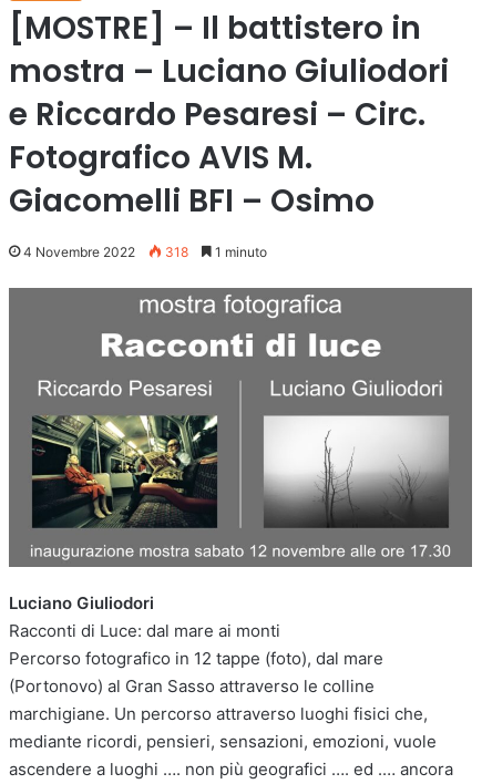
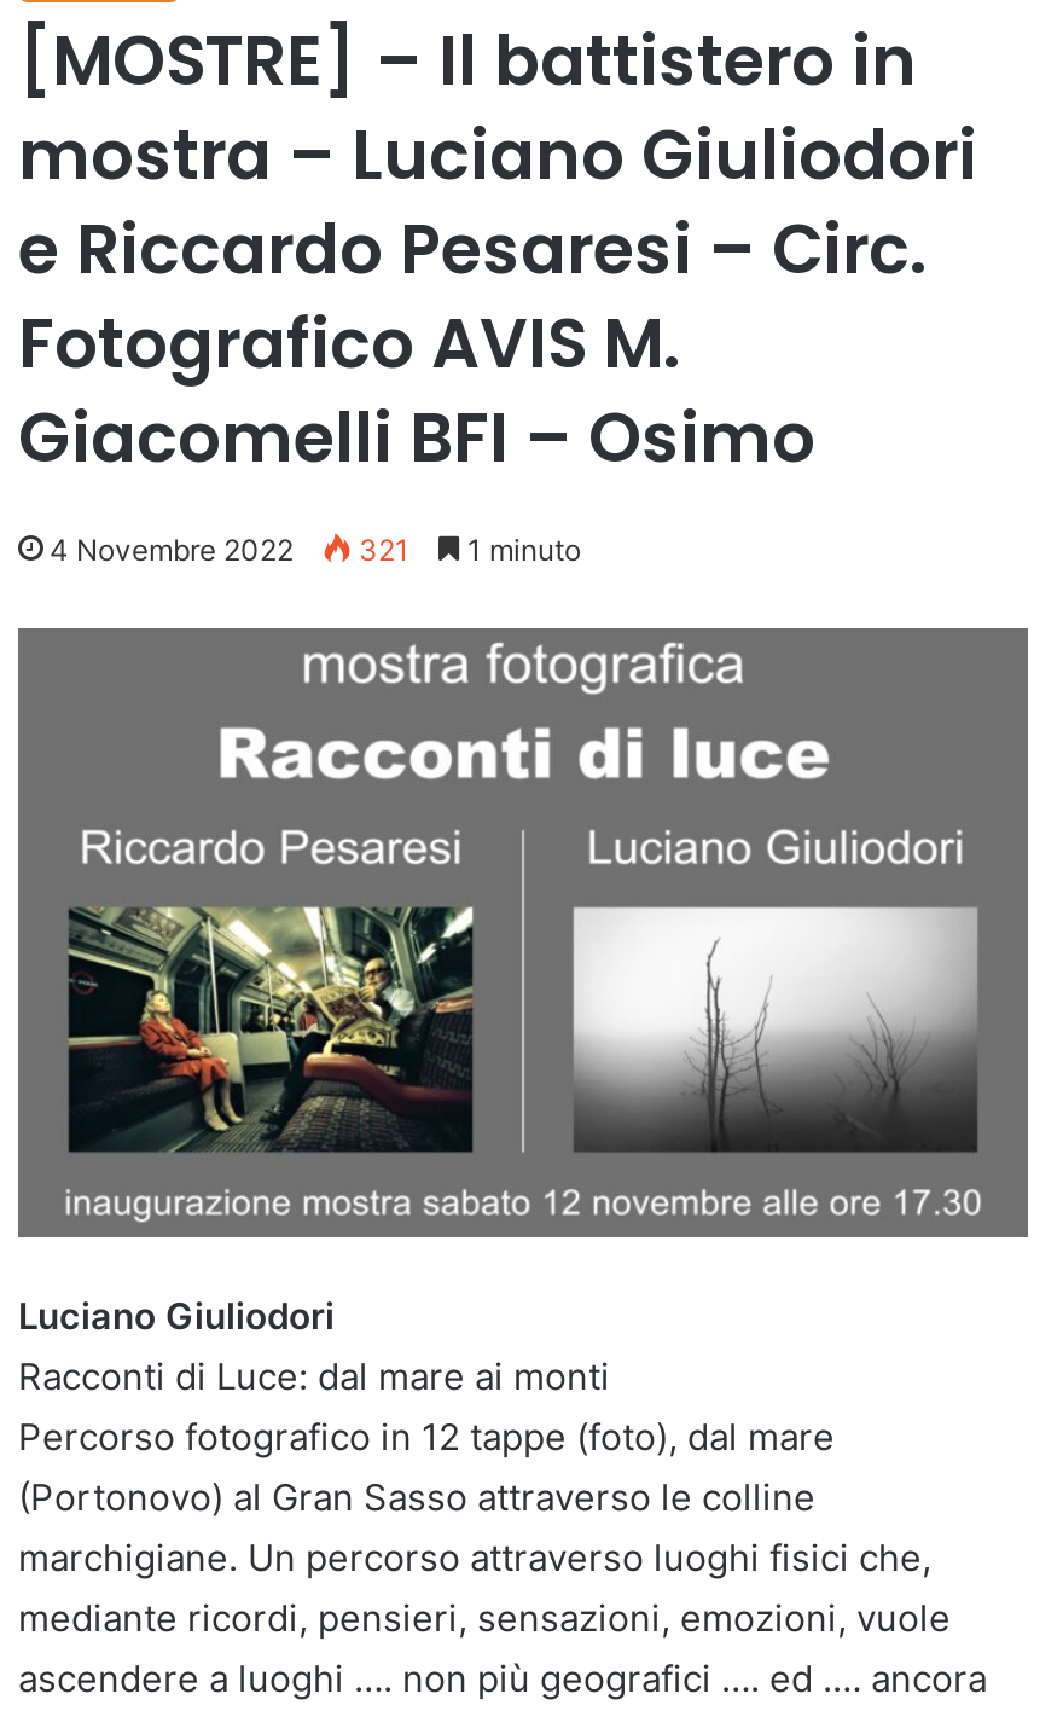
- 4 Novembre 2022 318 1 minuto
+ 4 Novembre 2022 321 1 minuto
